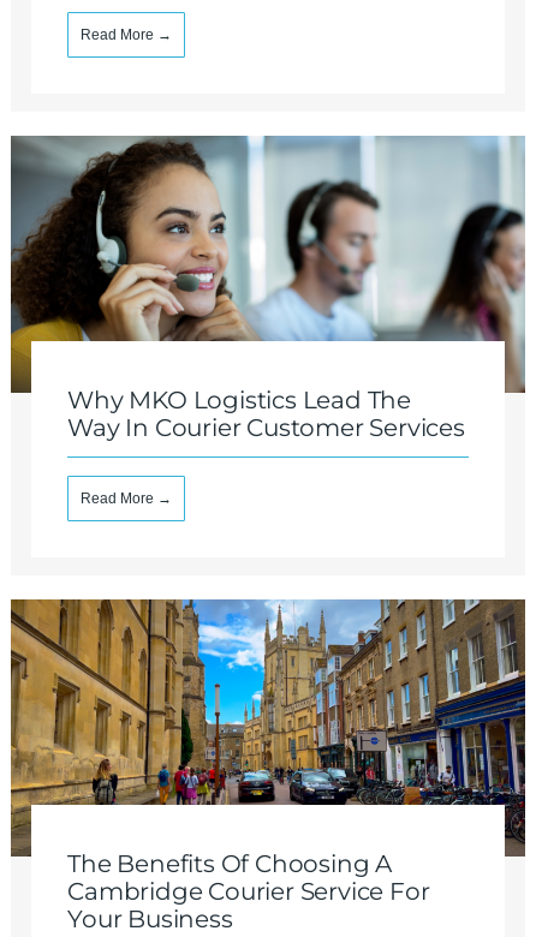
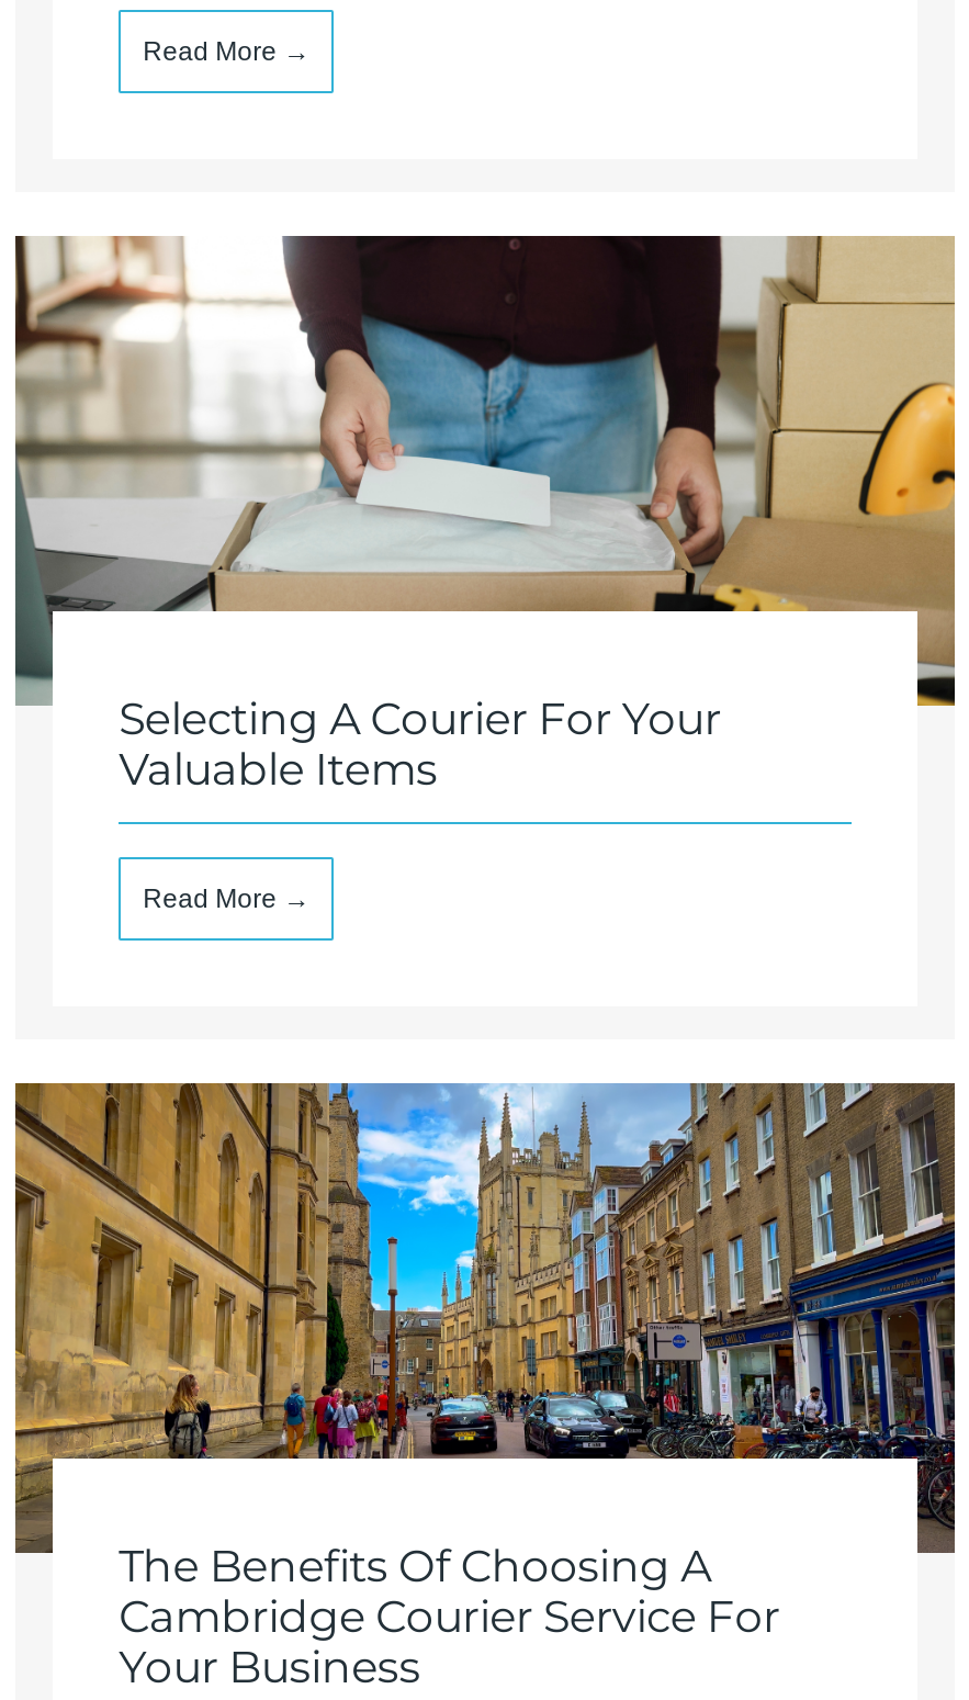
- [image]
- Why MKO Logistics Lead The
- Way In Courier Customer Services
+ [image]
+ Selecting A Courier For Your
+ Valuable Items
